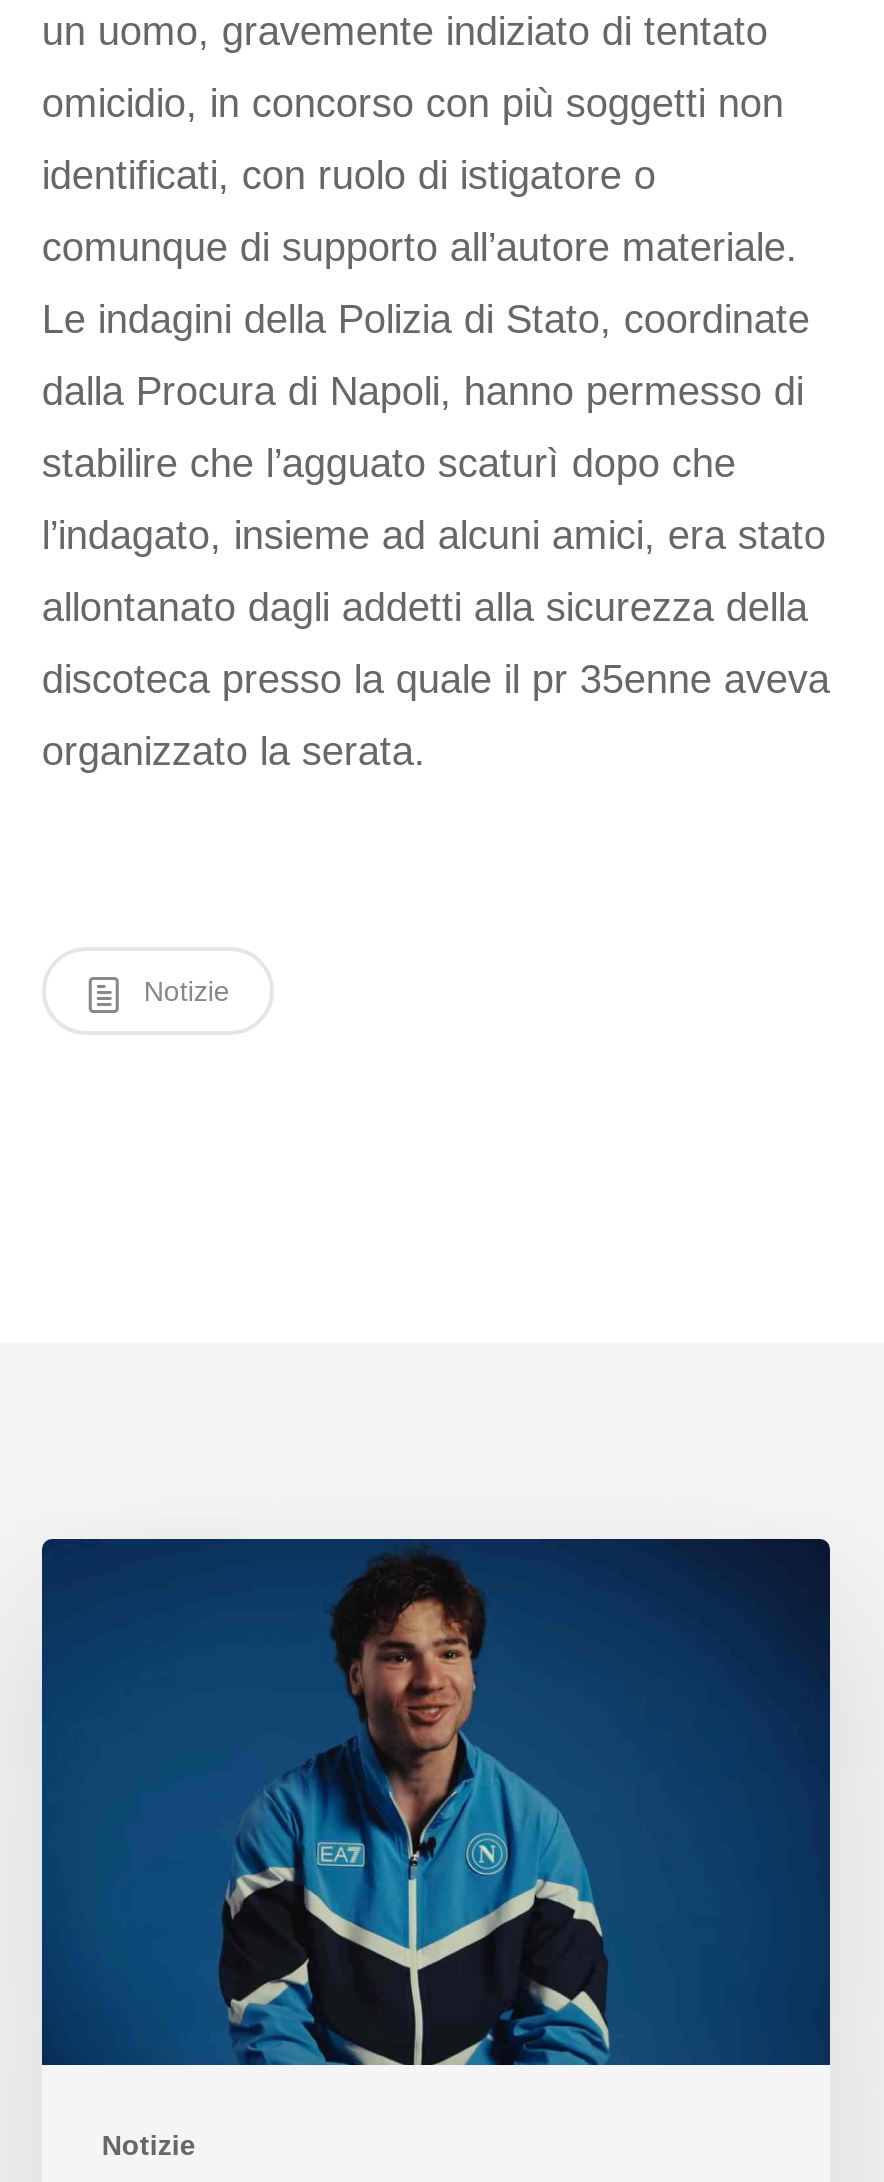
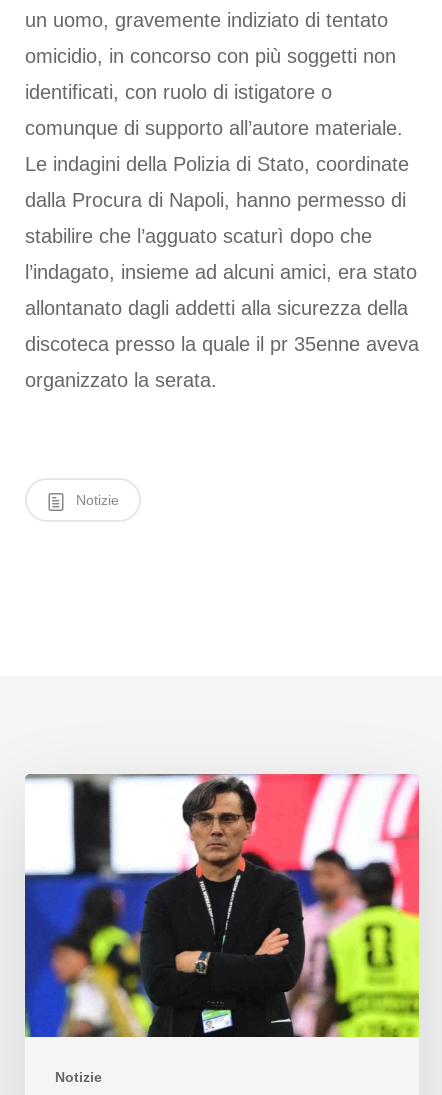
- [image]
+ [image]
